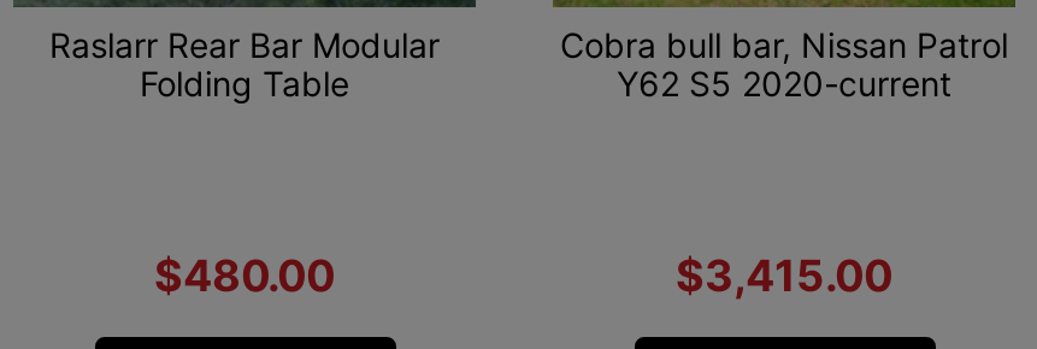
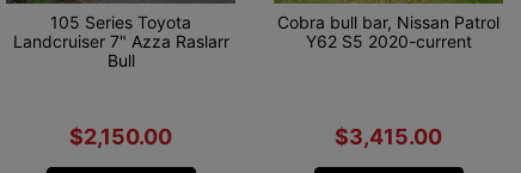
- Raslarr Rear Bar Modular
- Folding Table
+ 105 Series Toyota
+ Landcruiser 7" Azza Raslarr
+ Bull

- $480.00
+ $2,150.00
